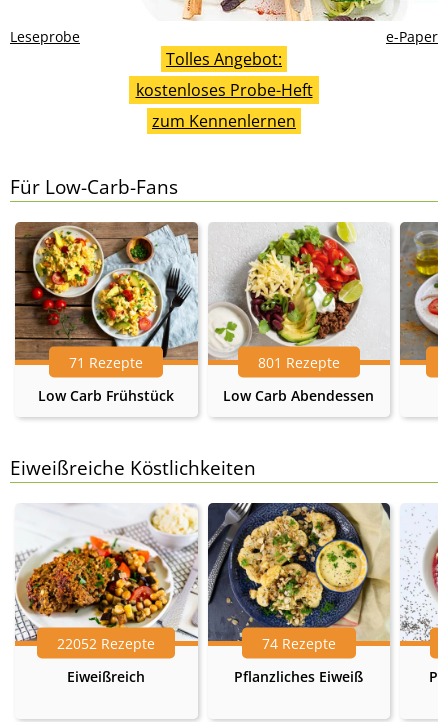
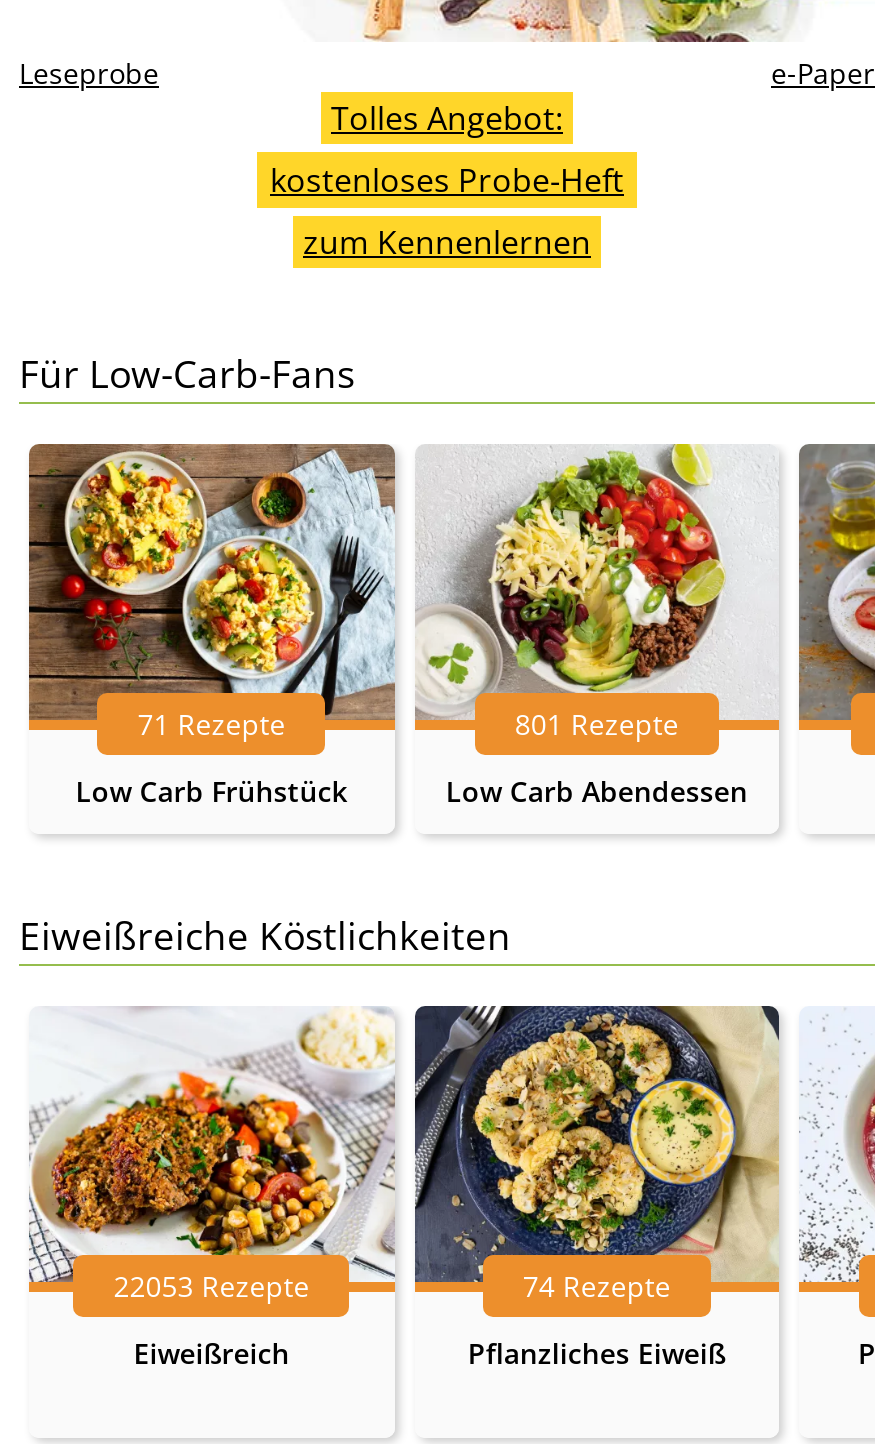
- 22052 Rezepte
+ 22053 Rezepte
